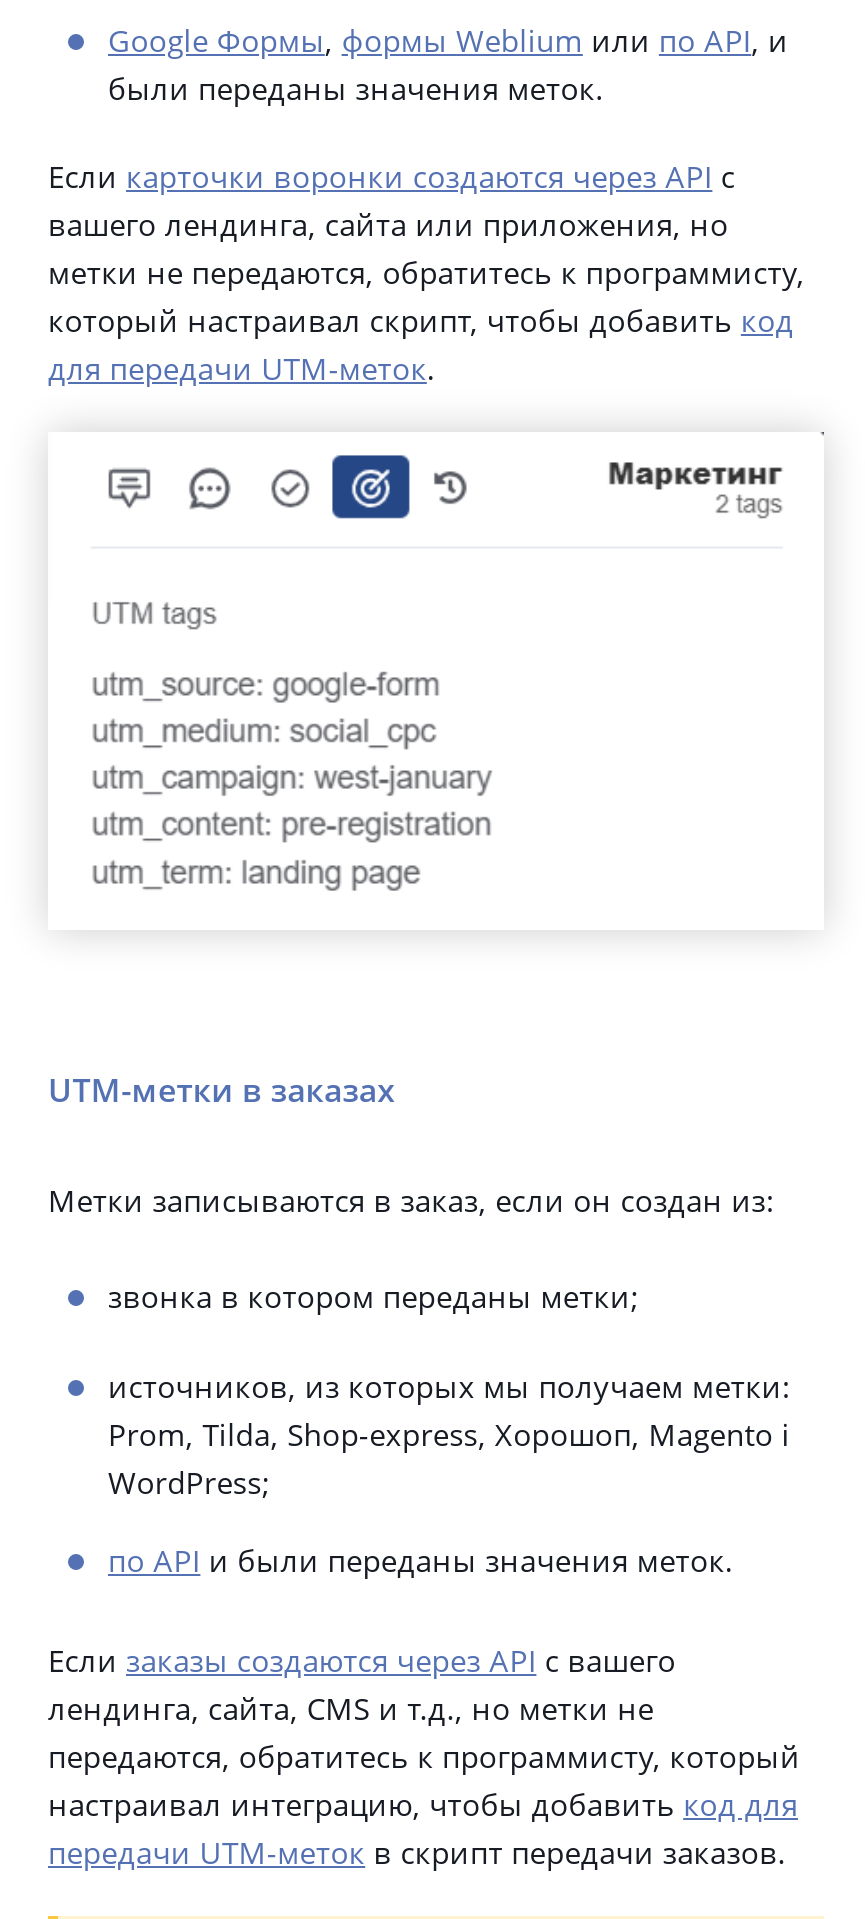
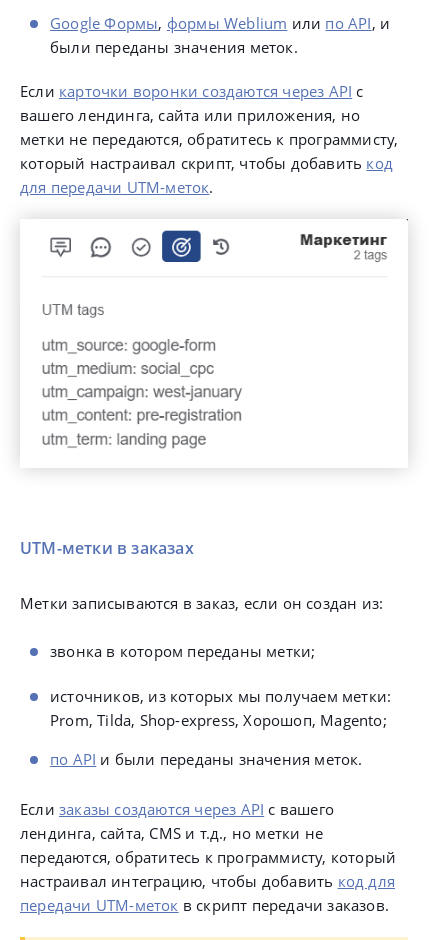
- Prom, Tilda, Shop-express, Хорошоп, Magento і
- WordPress;
+ Prom, Tilda, Shop-express, Хорошоп, Magento;
